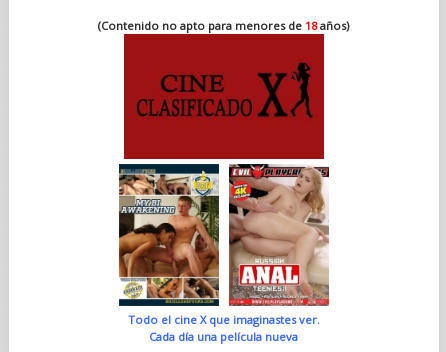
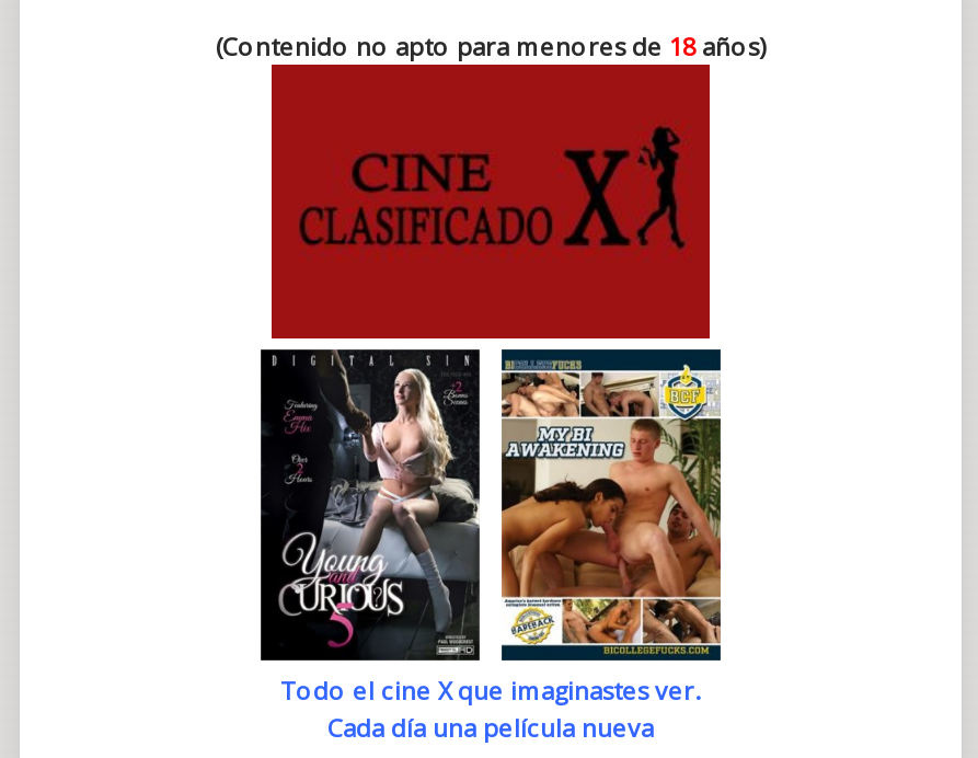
- [image]
+ [image]

- [image]
+ [image]
